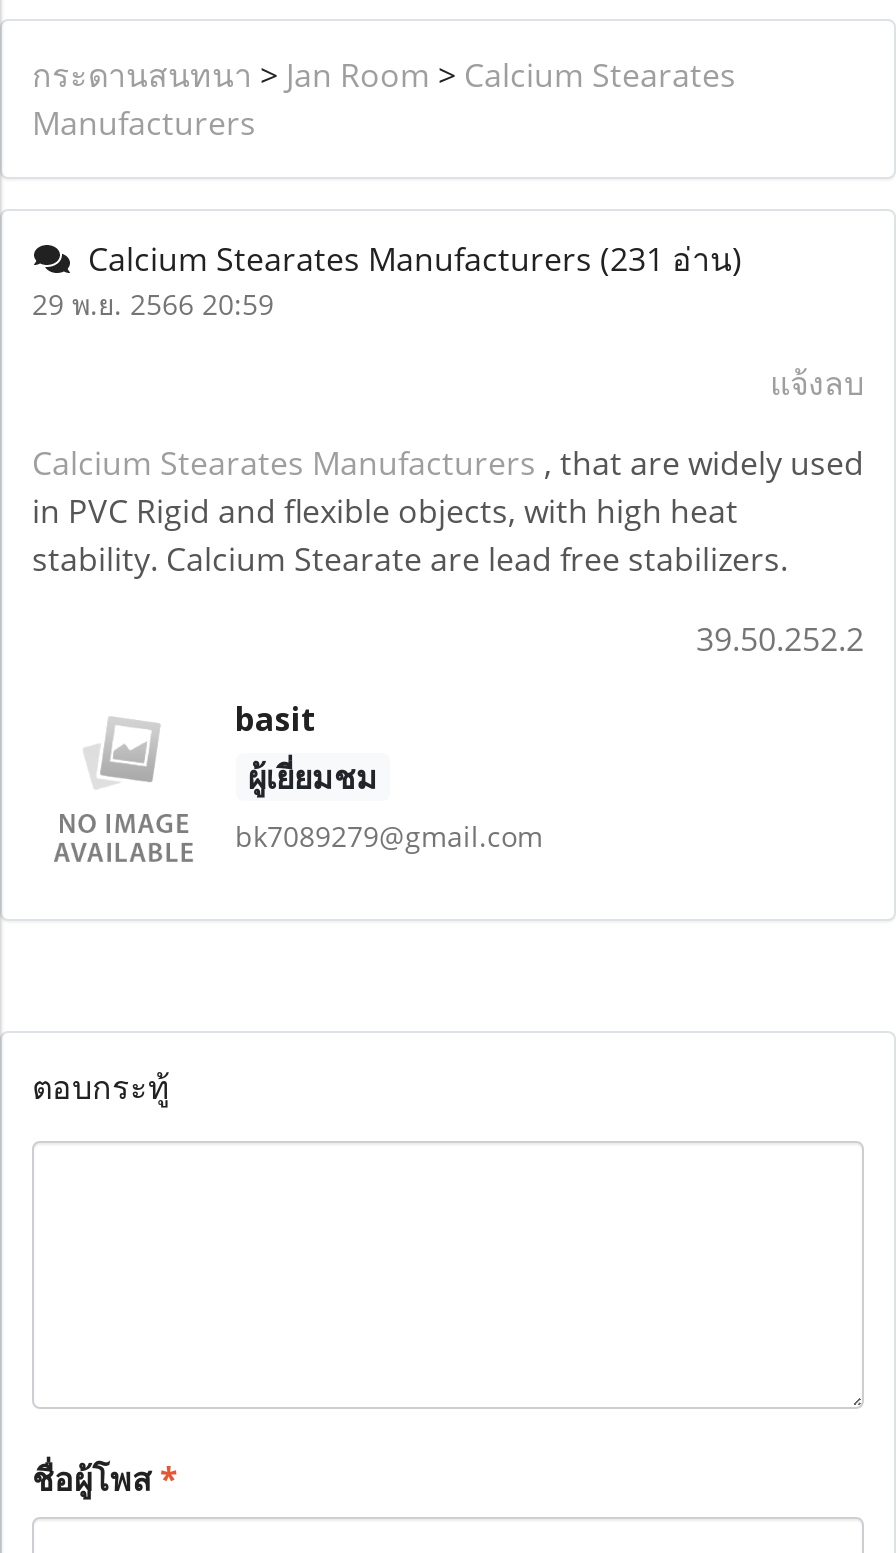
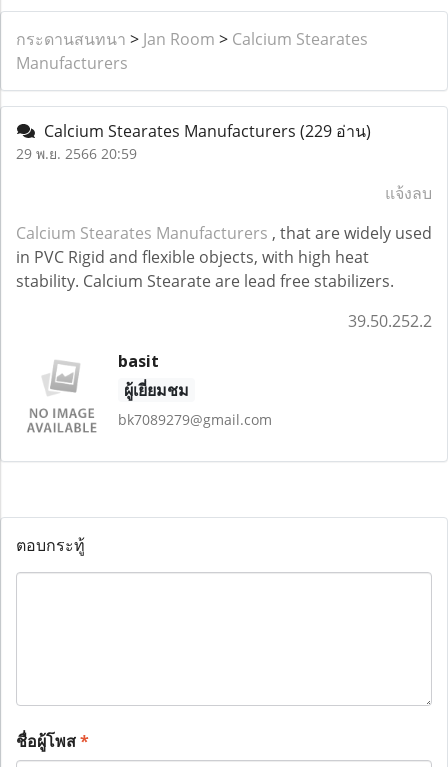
- Calcium Stearates Manufacturers (231 อ่าน)
+ Calcium Stearates Manufacturers (229 อ่าน)
